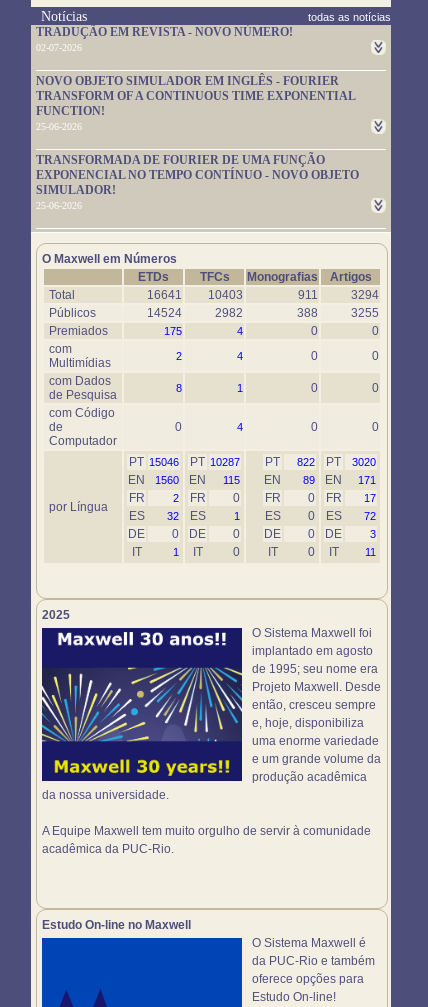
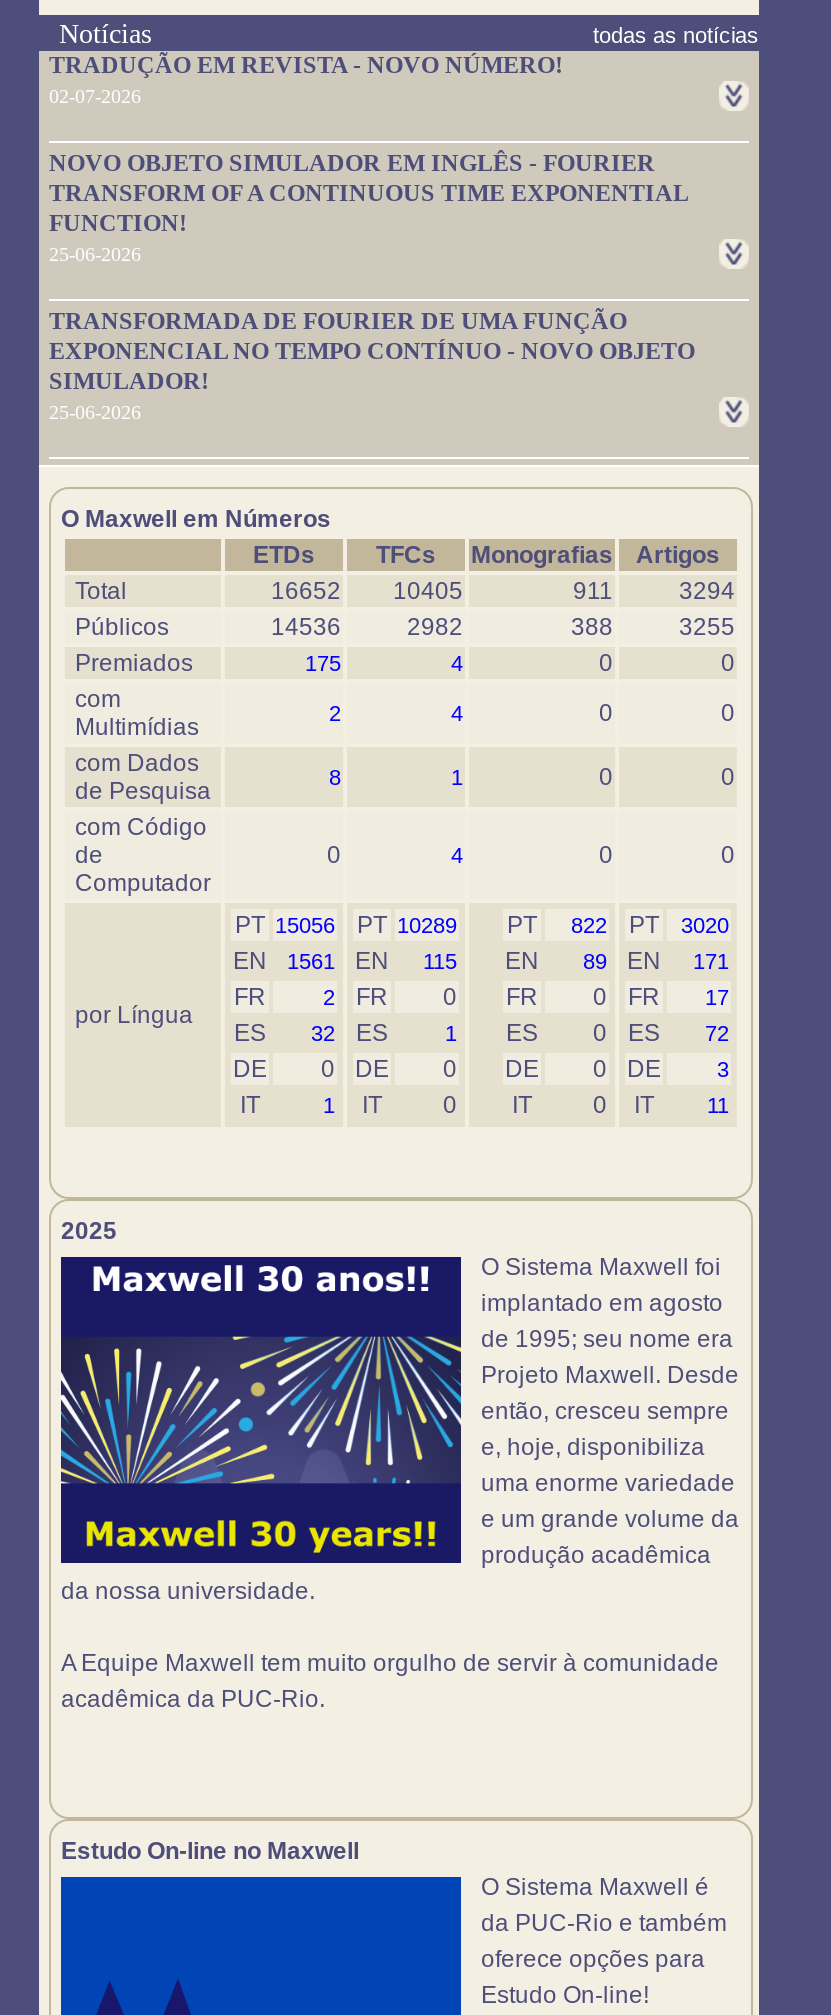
- 16641
+ 16652

- 10403
+ 10405

- 14524
+ 14536

- PT 15046
+ PT 15056

- PT 10287
+ PT 10289

- EN 1560 EN 115 EN 89 EN 171
+ EN 1561 EN 115 EN 89 EN 171
